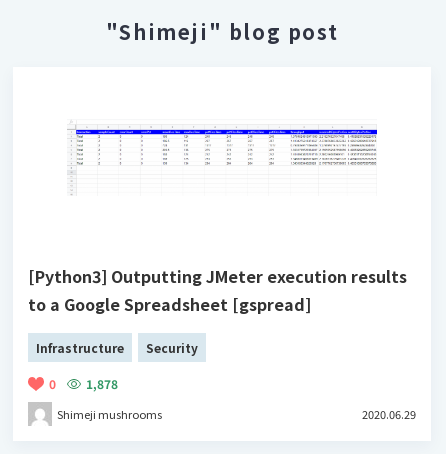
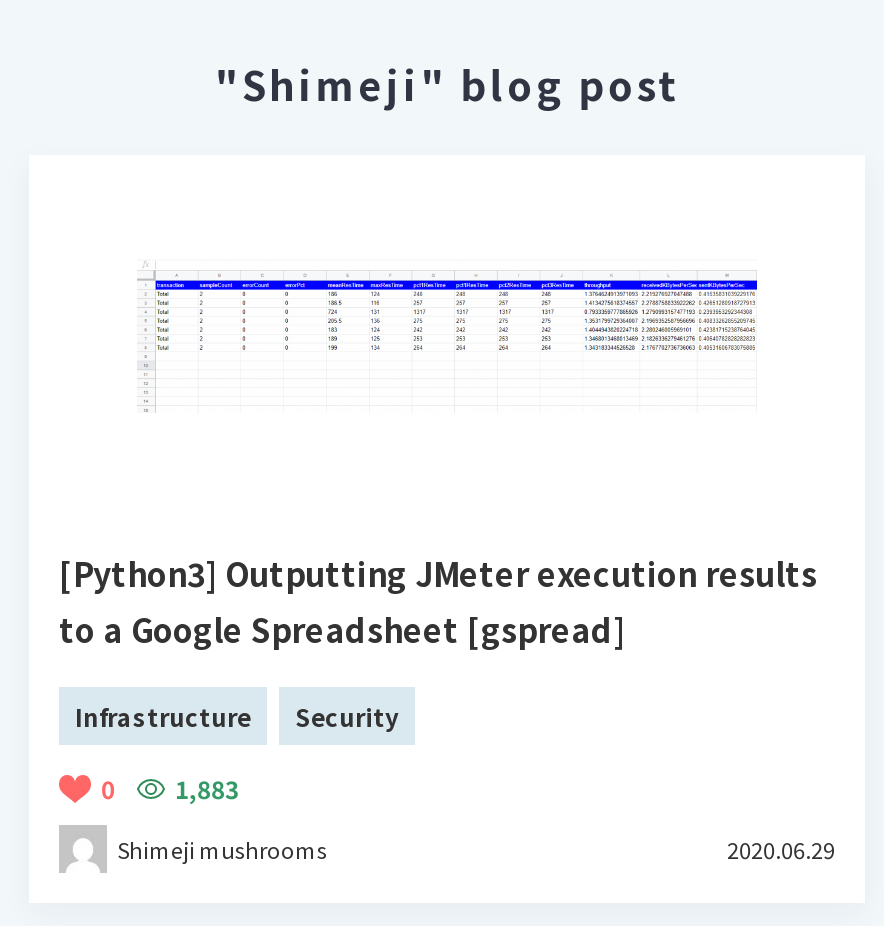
- 0 1,878
+ 0 1,883
